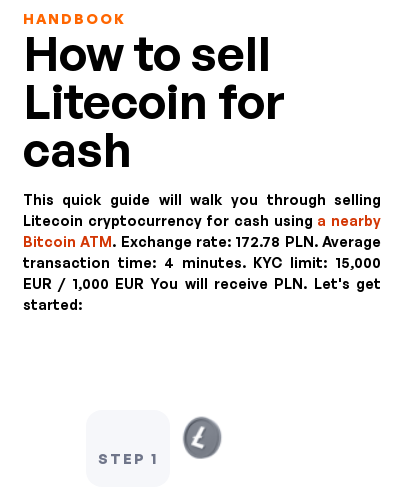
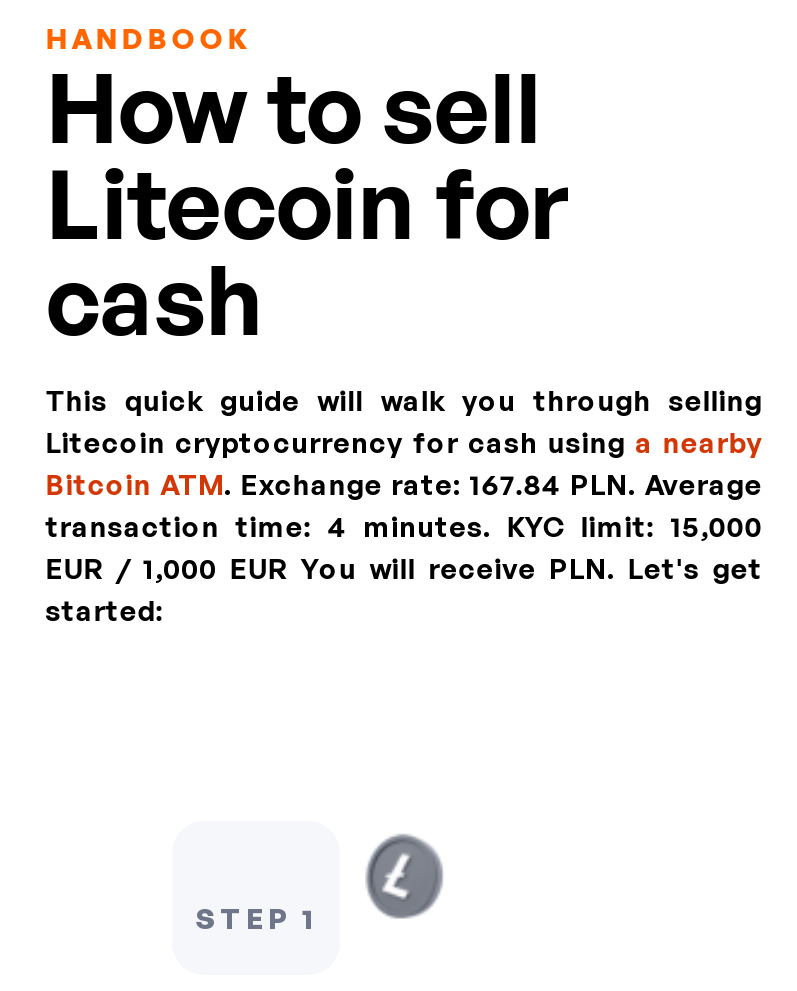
- Bitcoin ATM. Exchange rate: 172.78 PLN. Average
+ Bitcoin ATM. Exchange rate: 167.84 PLN. Average
